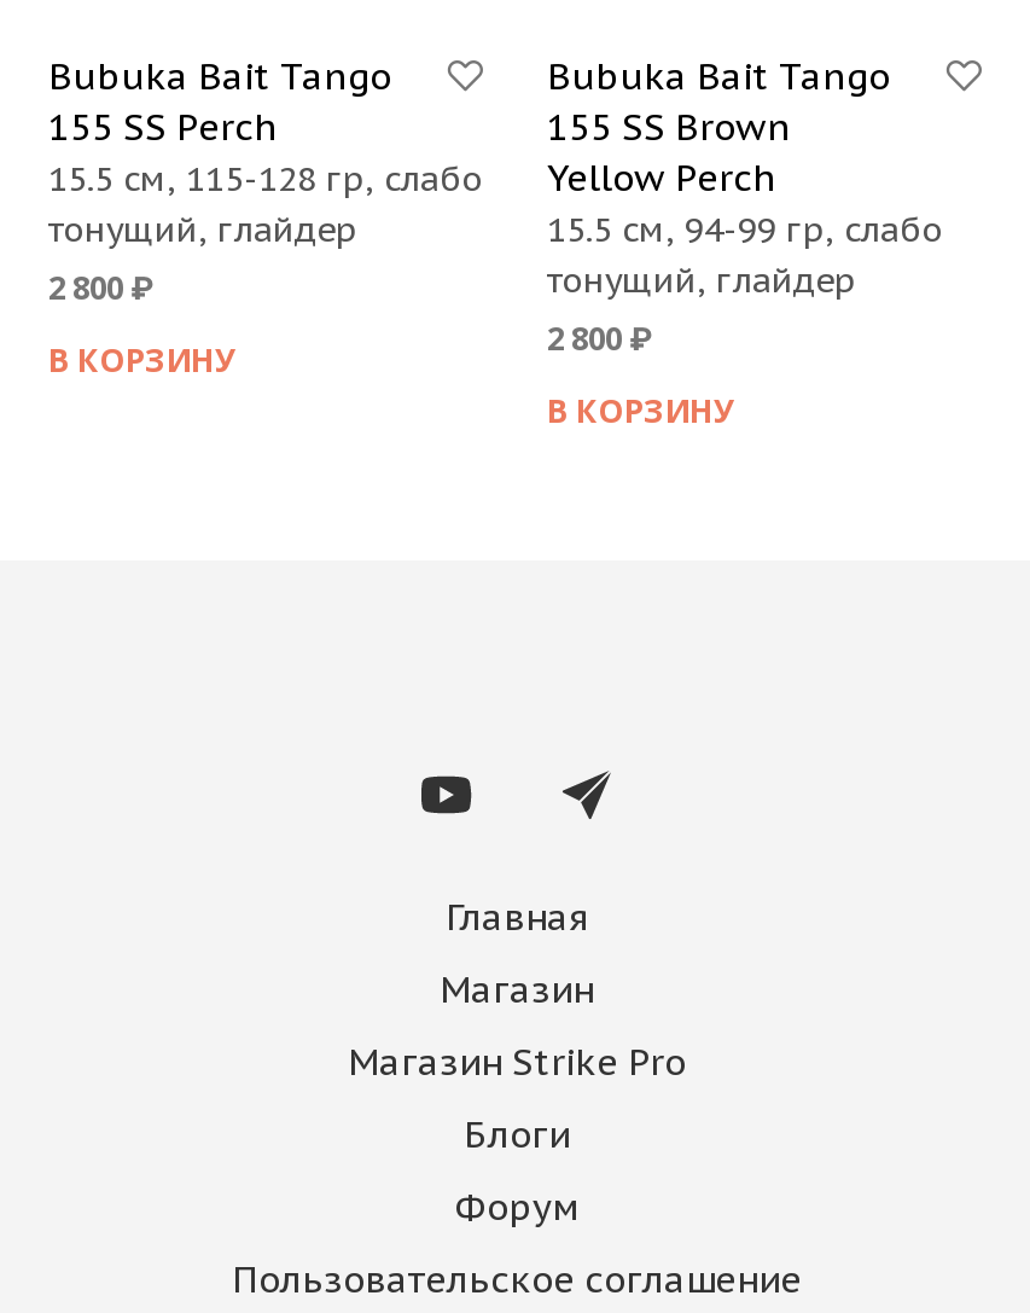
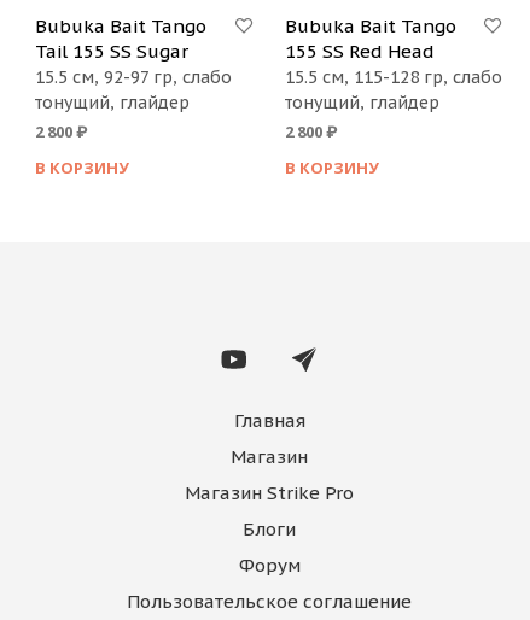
- 155 SS Perch
- 15.5 см, 115-128 гр, слабо
+ Tail 155 SS Sugar
+ 15.5 см, 92-97 гр, слабо

- 155 SS Brown
- Yellow Perch
- 15.5 см, 94-99 гр, слабо
+ 155 SS Red Head
+ 15.5 см, 115-128 гр, слабо
